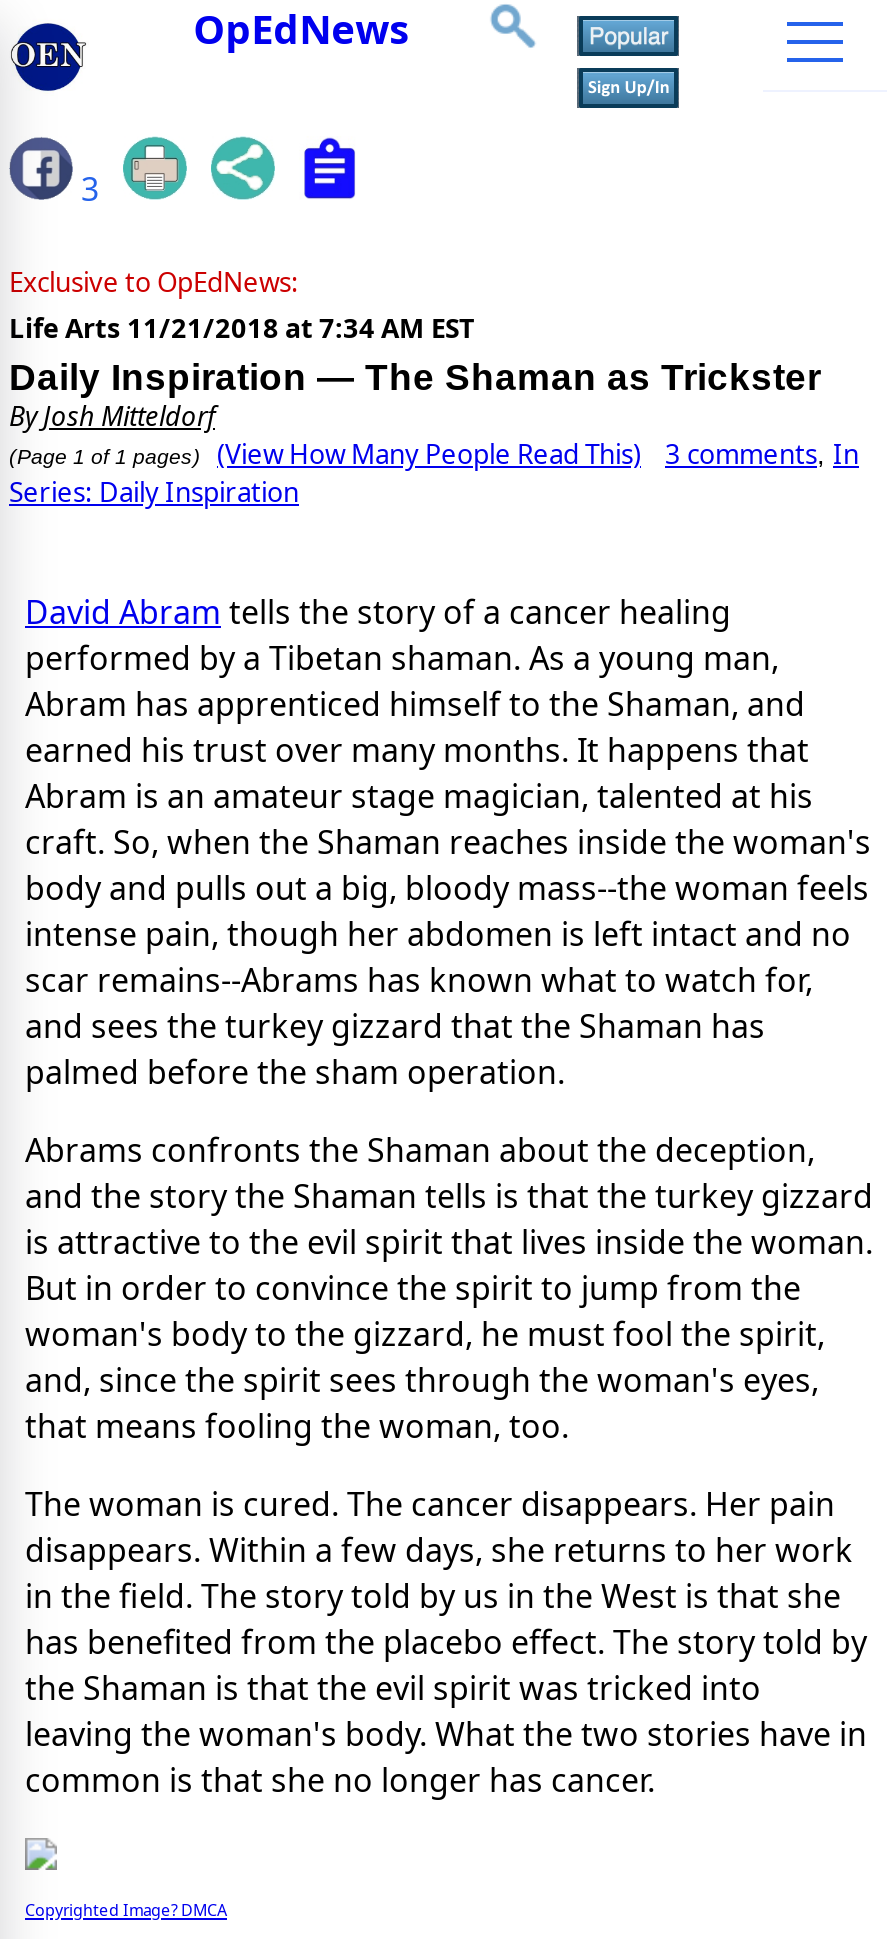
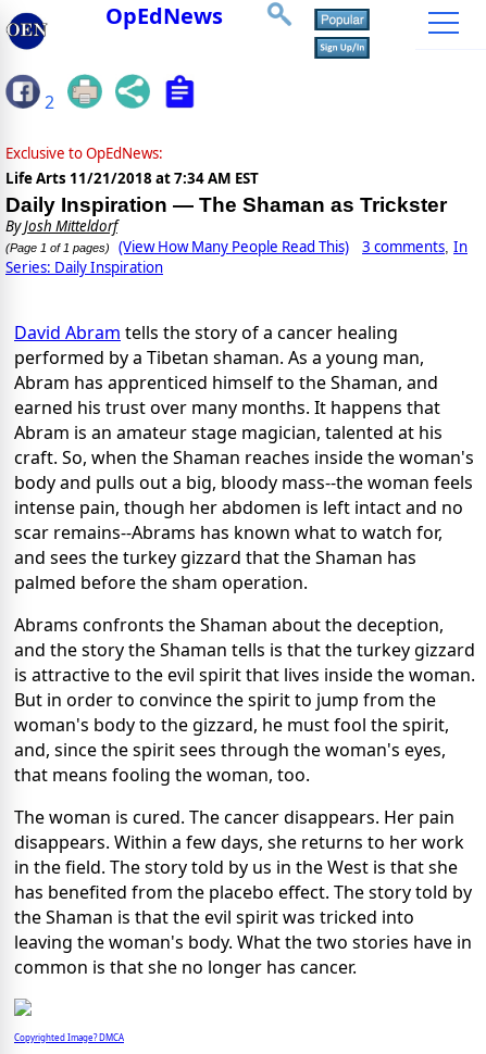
- 3
+ 2
